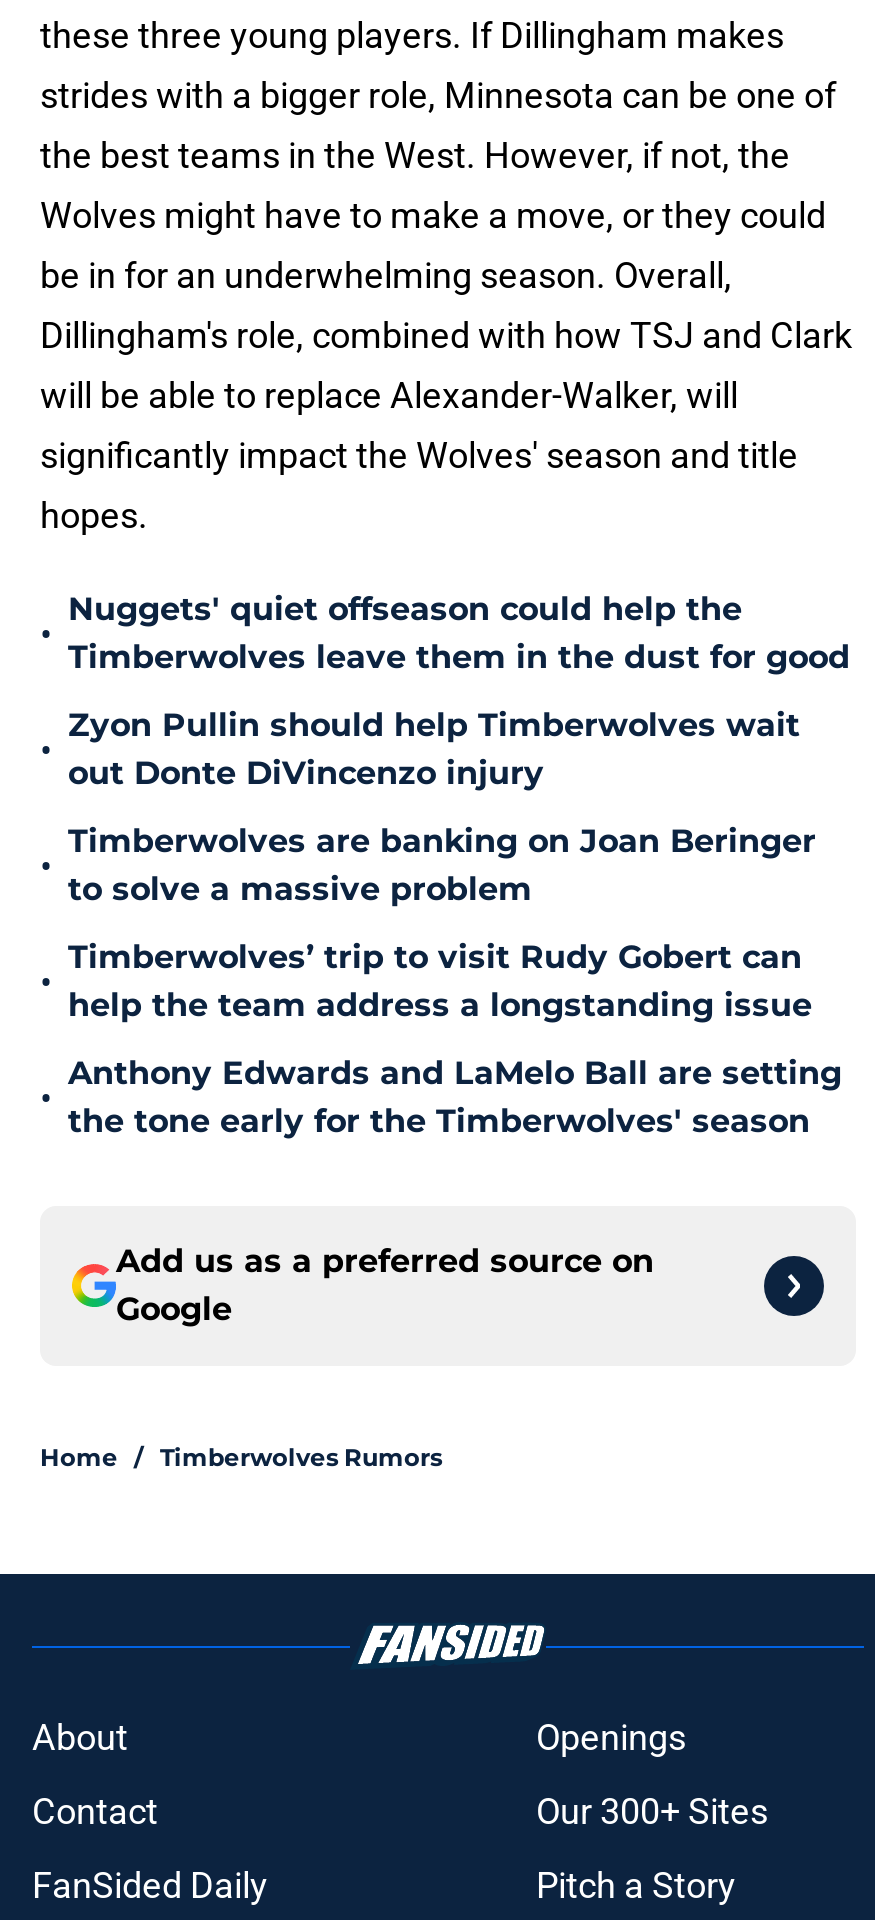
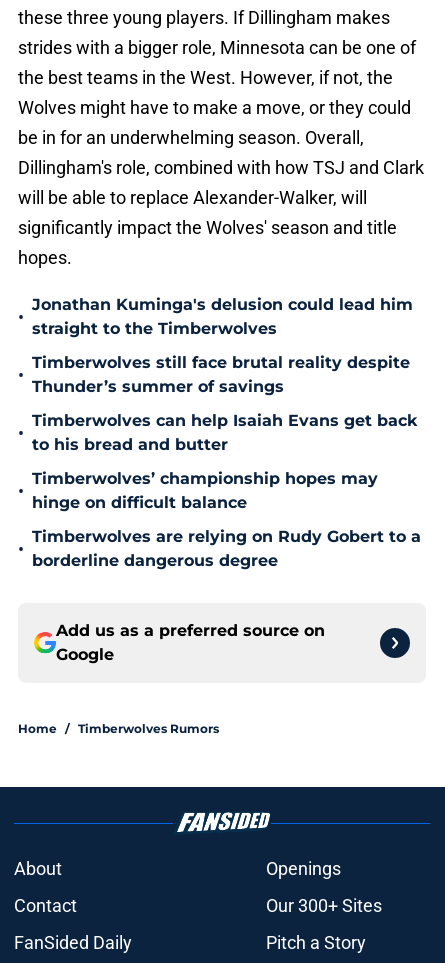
- Nuggets' quiet offseason could help the
- Timberwolves leave them in the dust for good
+ Jonathan Kuminga's delusion could lead him
+ straight to the Timberwolves

- Zyon Pullin should help Timberwolves wait
- out Donte DiVincenzo injury
+ Timberwolves still face brutal reality despite
+ Thunder’s summer of savings

- Timberwolves are banking on Joan Beringer
- to solve a massive problem
+ Timberwolves can help Isaiah Evans get back
+ to his bread and butter

- Timberwolves’ trip to visit Rudy Gobert can
- help the team address a longstanding issue
+ Timberwolves’ championship hopes may
+ hinge on difficult balance

- Anthony Edwards and LaMelo Ball are setting
- the tone early for the Timberwolves' season
+ Timberwolves are relying on Rudy Gobert to a
+ borderline dangerous degree
